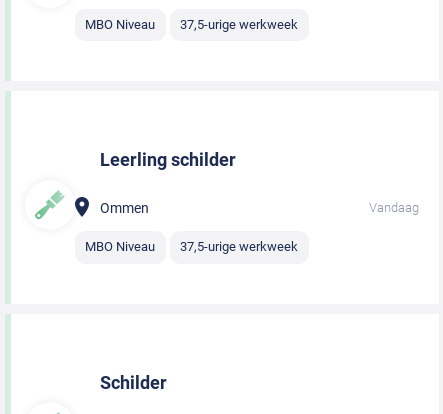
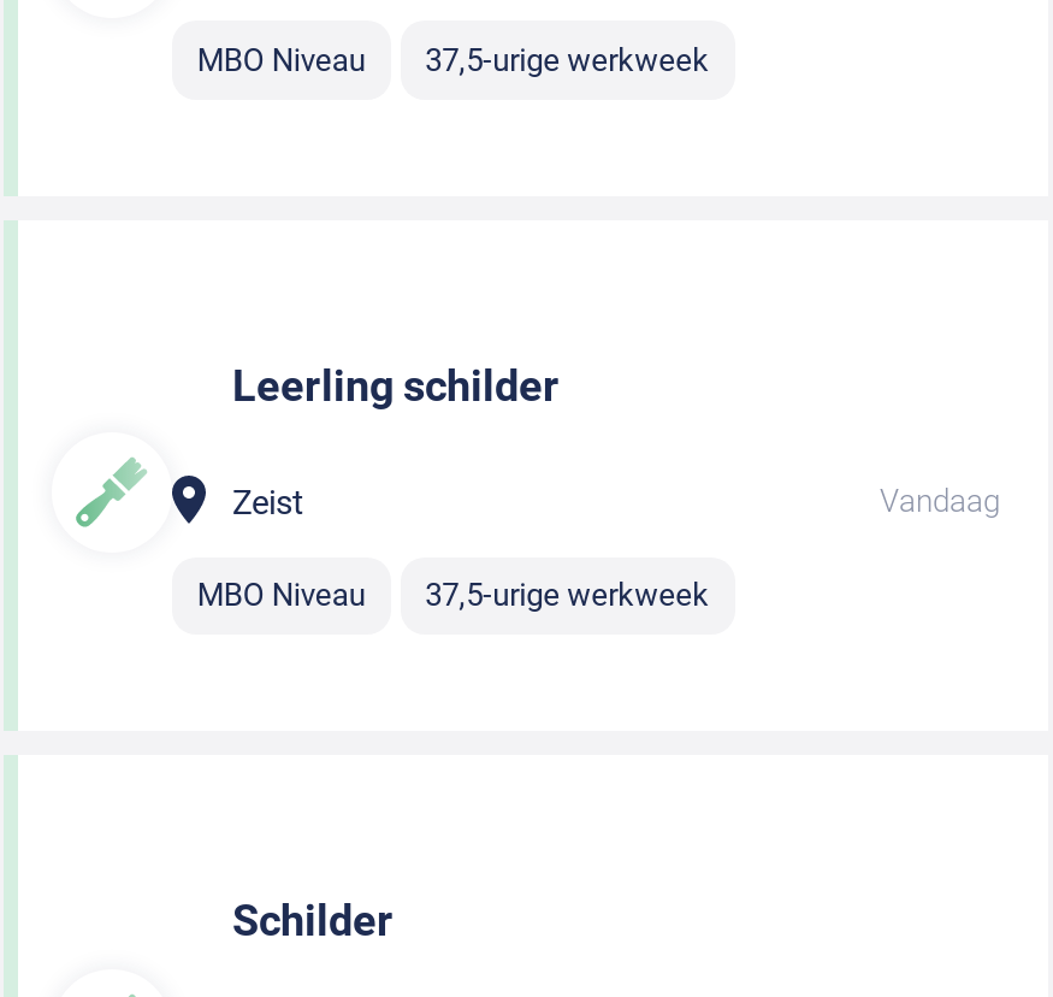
- Ommen
+ Zeist
